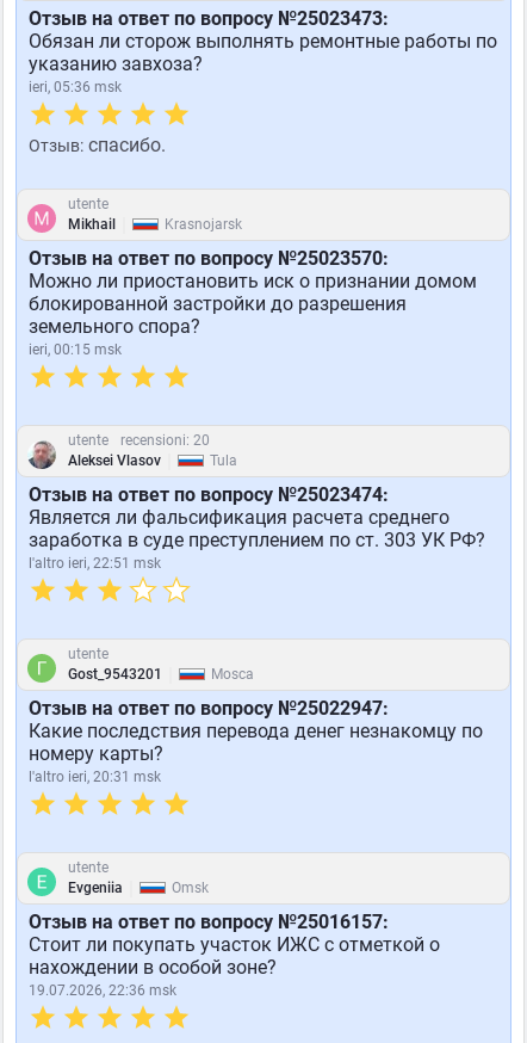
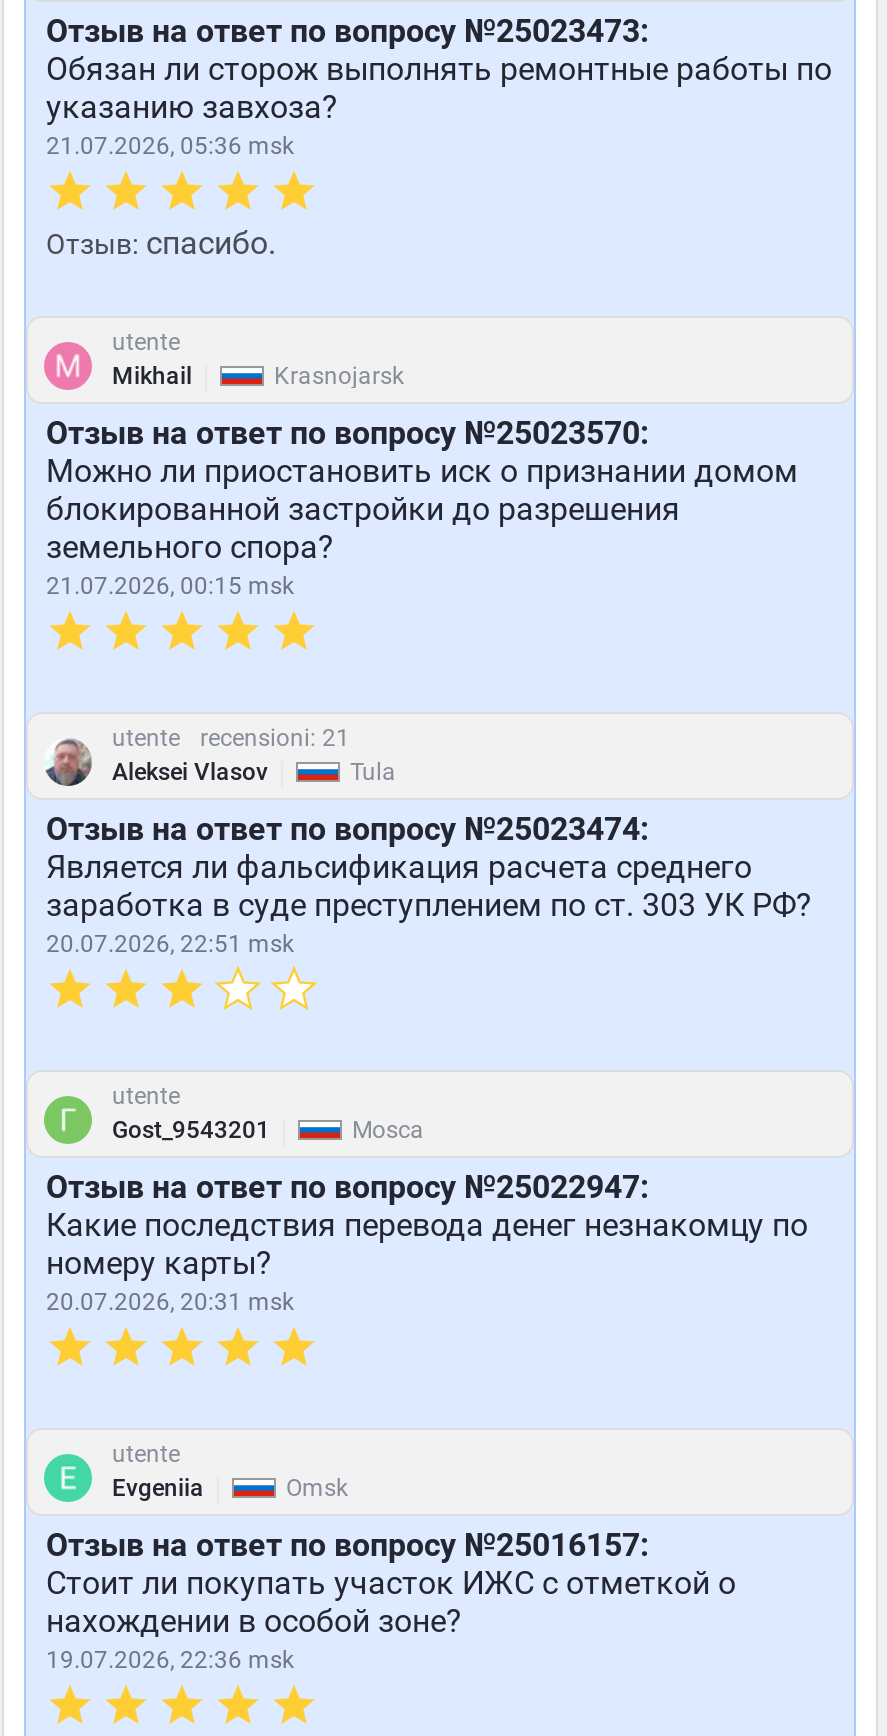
- ieri, 05:36 msk
+ 21.07.2026, 05:36 msk

- ieri, 00:15 msk
+ 21.07.2026, 00:15 msk

- utente recensioni: 20
+ utente recensioni: 21

- l'altro ieri, 22:51 msk
+ 20.07.2026, 22:51 msk

- l'altro ieri, 20:31 msk
+ 20.07.2026, 20:31 msk
